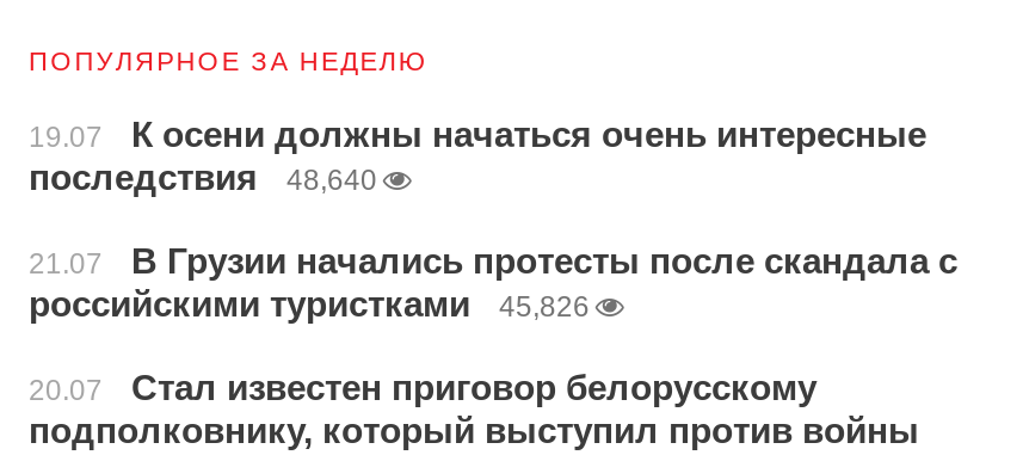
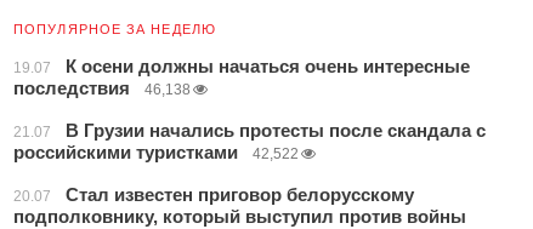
- последствия 48,640
+ последствия 46,138

- российскими туристками 45,826
+ российскими туристками 42,522
